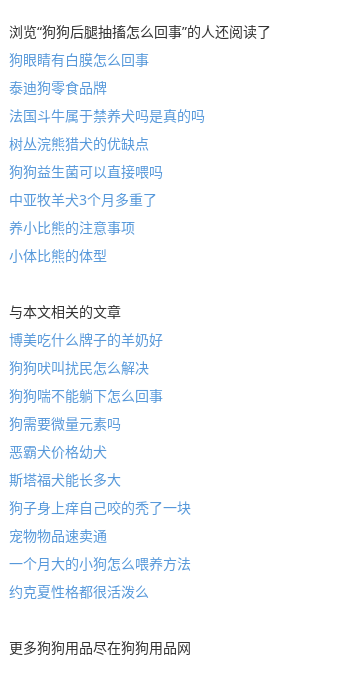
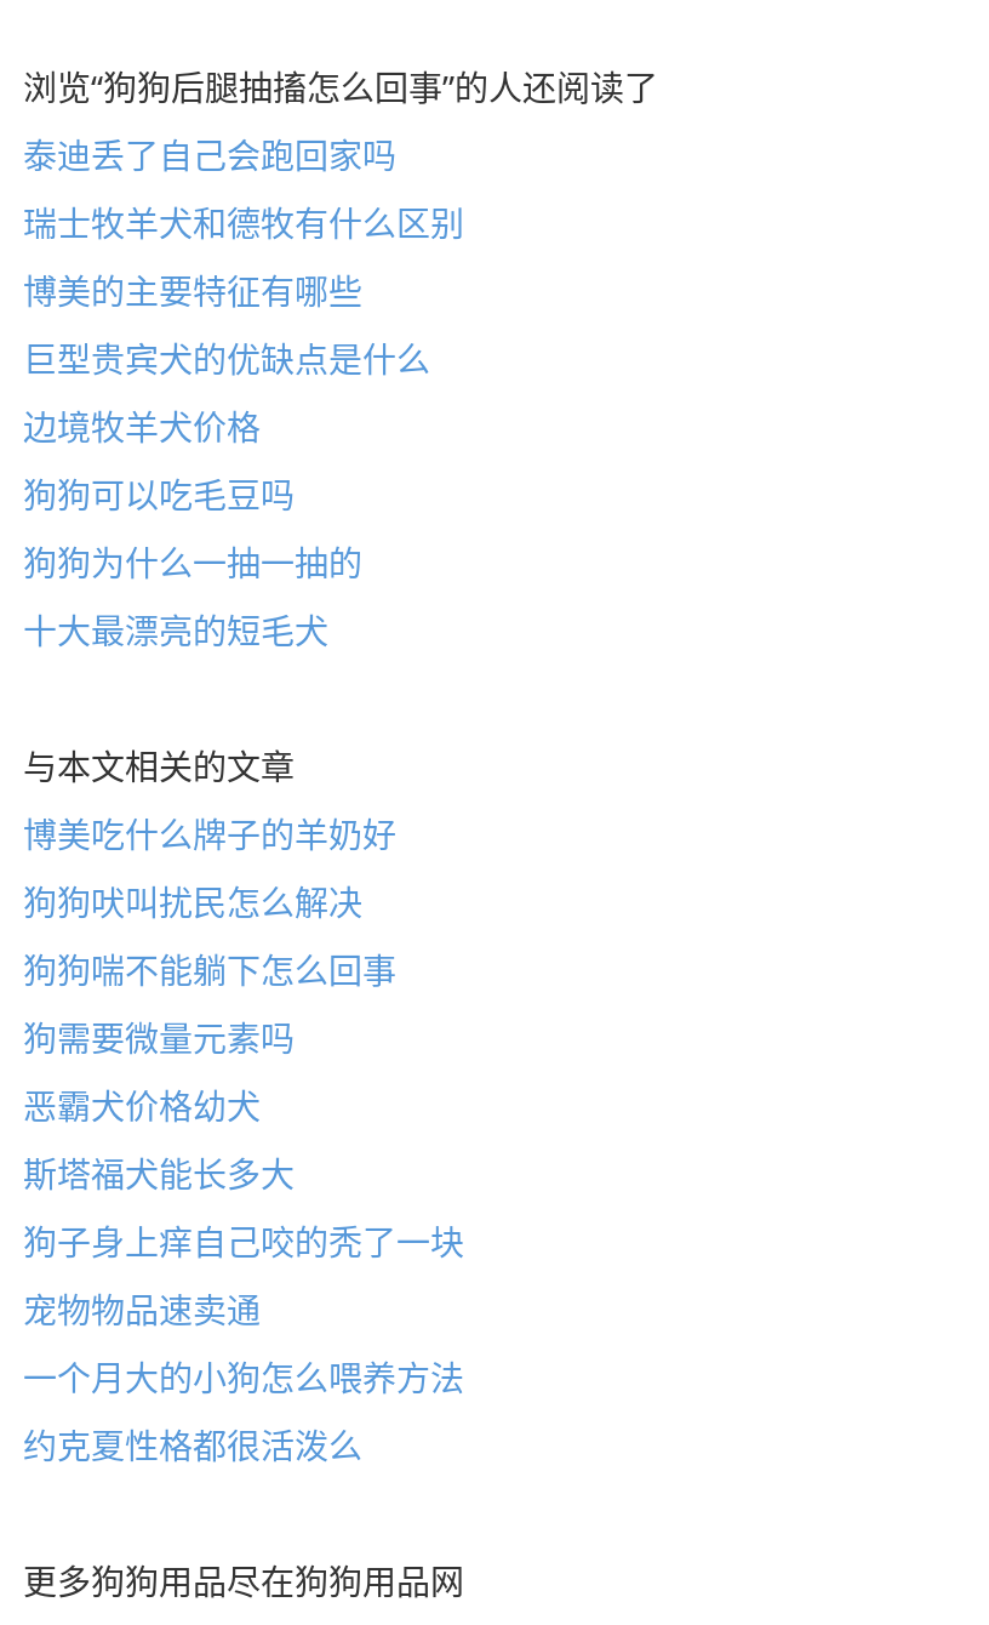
- 狗眼睛有白膜怎么回事
+ 泰迪丢了自己会跑回家吗

- 泰迪狗零食品牌
+ 瑞士牧羊犬和德牧有什么区别

- 法国斗牛属于禁养犬吗是真的吗
+ 博美的主要特征有哪些

- 树丛浣熊猎犬的优缺点
+ 巨型贵宾犬的优缺点是什么

- 狗狗益生菌可以直接喂吗
+ 边境牧羊犬价格

- 中亚牧羊犬3个月多重了
+ 狗狗可以吃毛豆吗

- 养小比熊的注意事项
+ 狗狗为什么一抽一抽的

- 小体比熊的体型
+ 十大最漂亮的短毛犬
